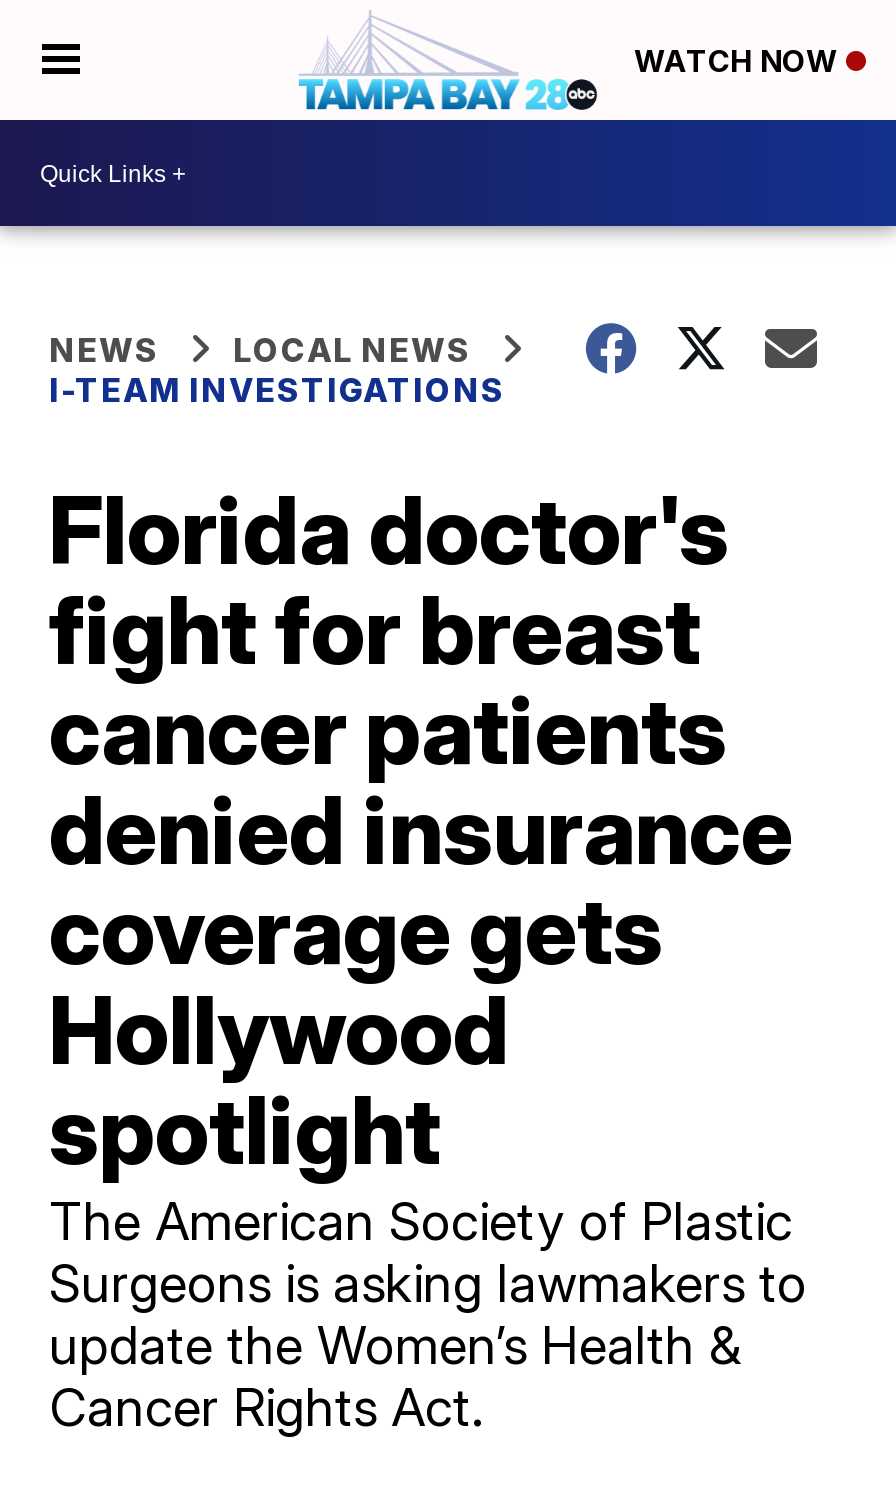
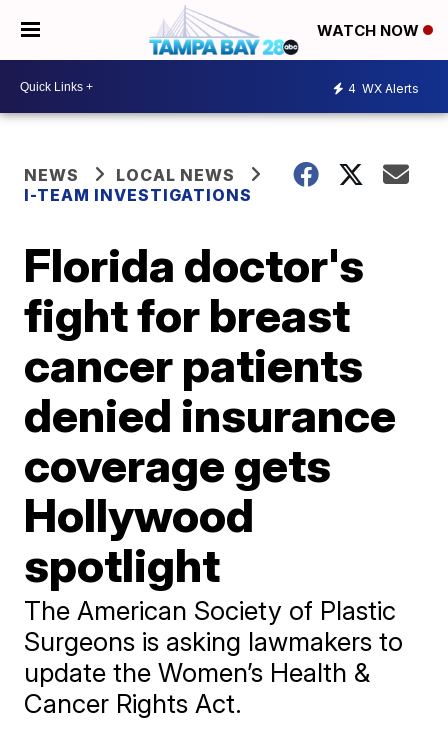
+ 4 WX Alerts
